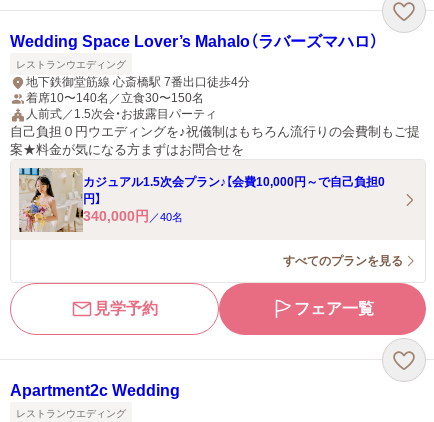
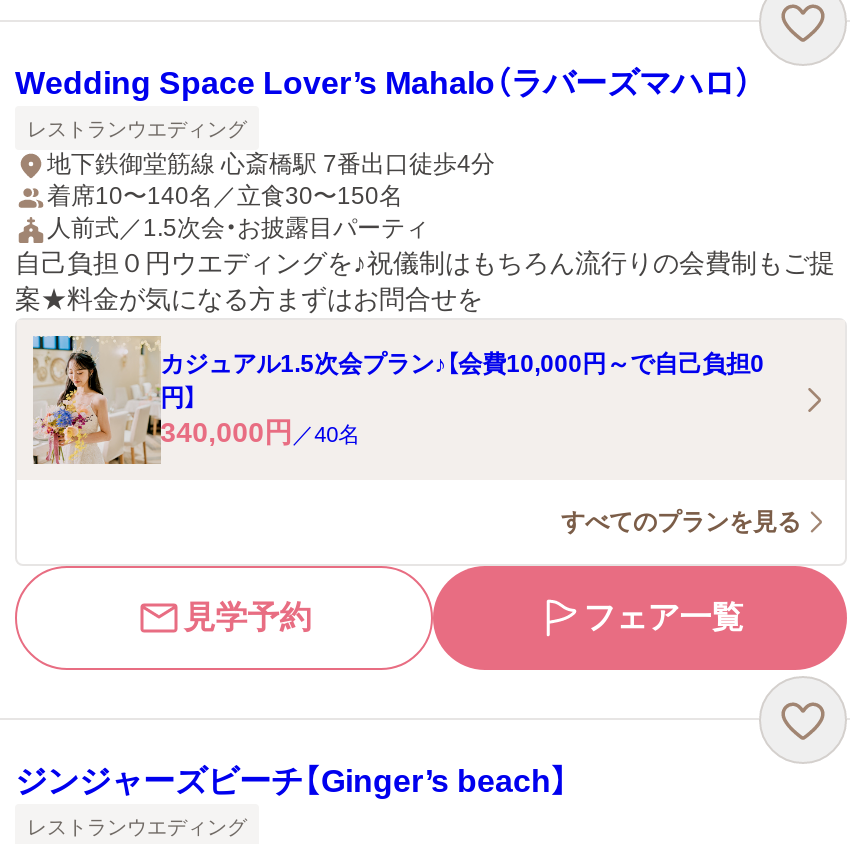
- Apartment2c Wedding
+ ジンジャーズビーチ【Ginger’s beach】
